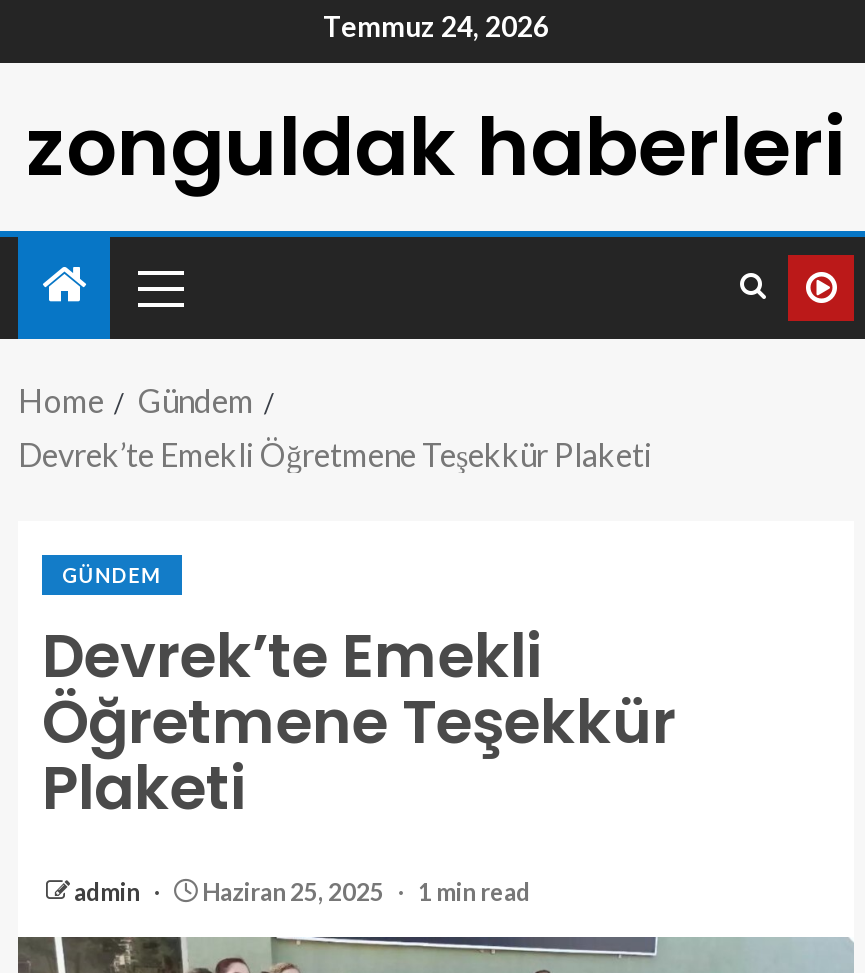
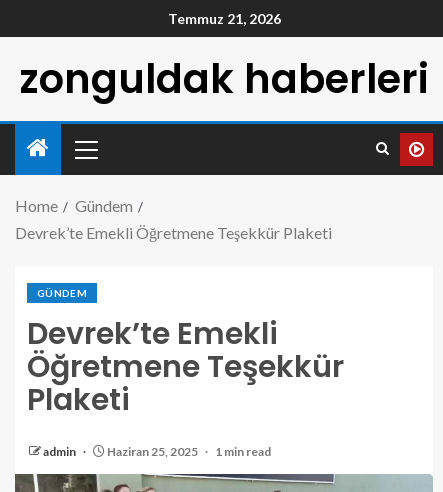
- Temmuz 24, 2026
+ Temmuz 21, 2026
